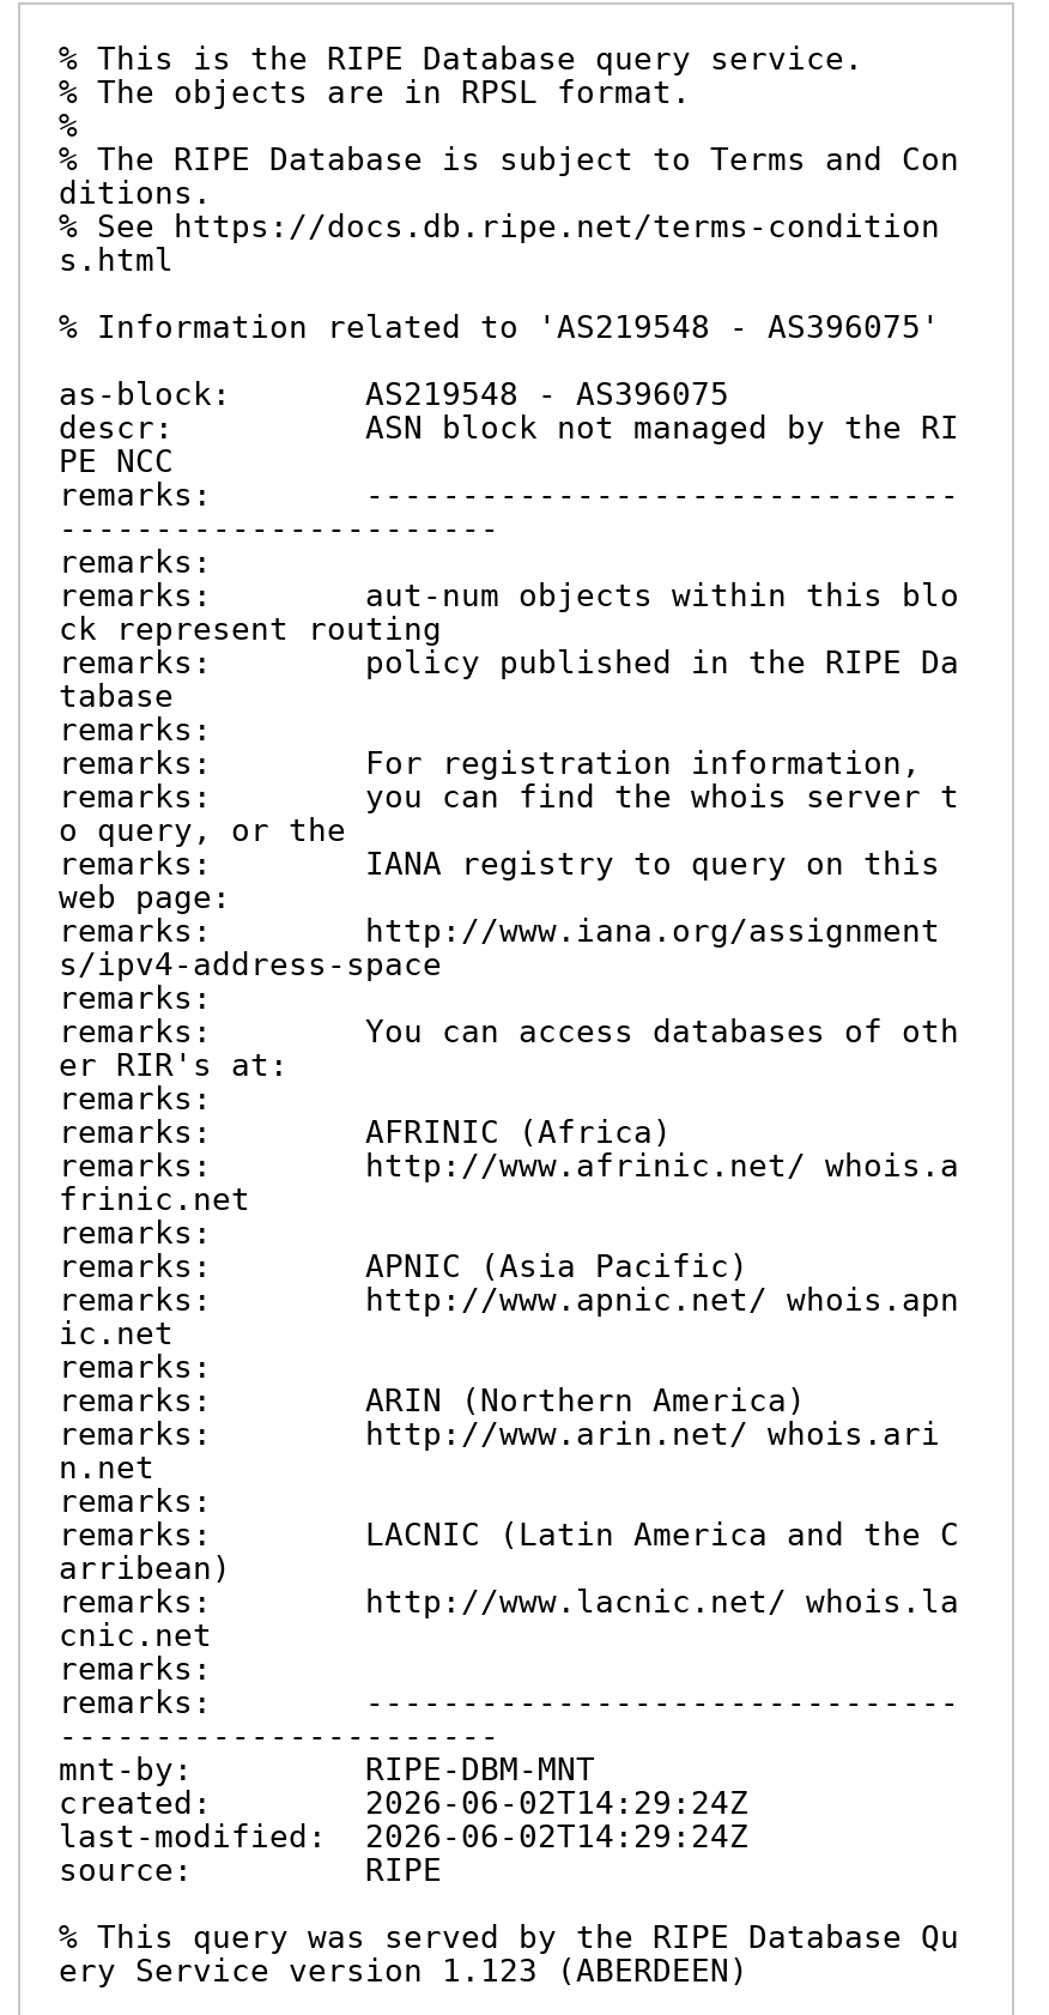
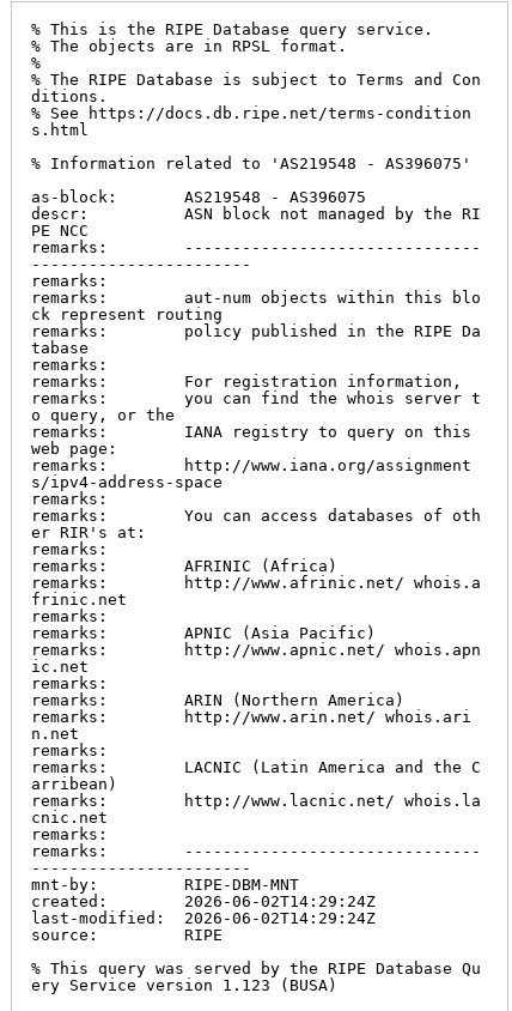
- ery Service version 1.123 (ABERDEEN)
+ ery Service version 1.123 (BUSA)
